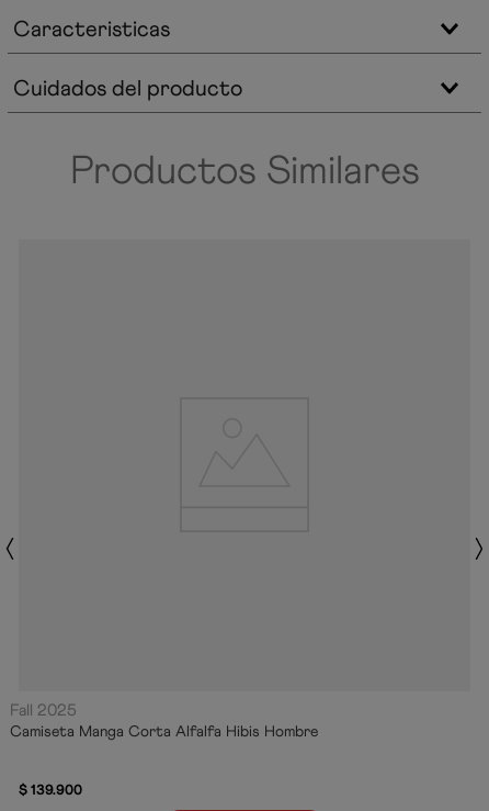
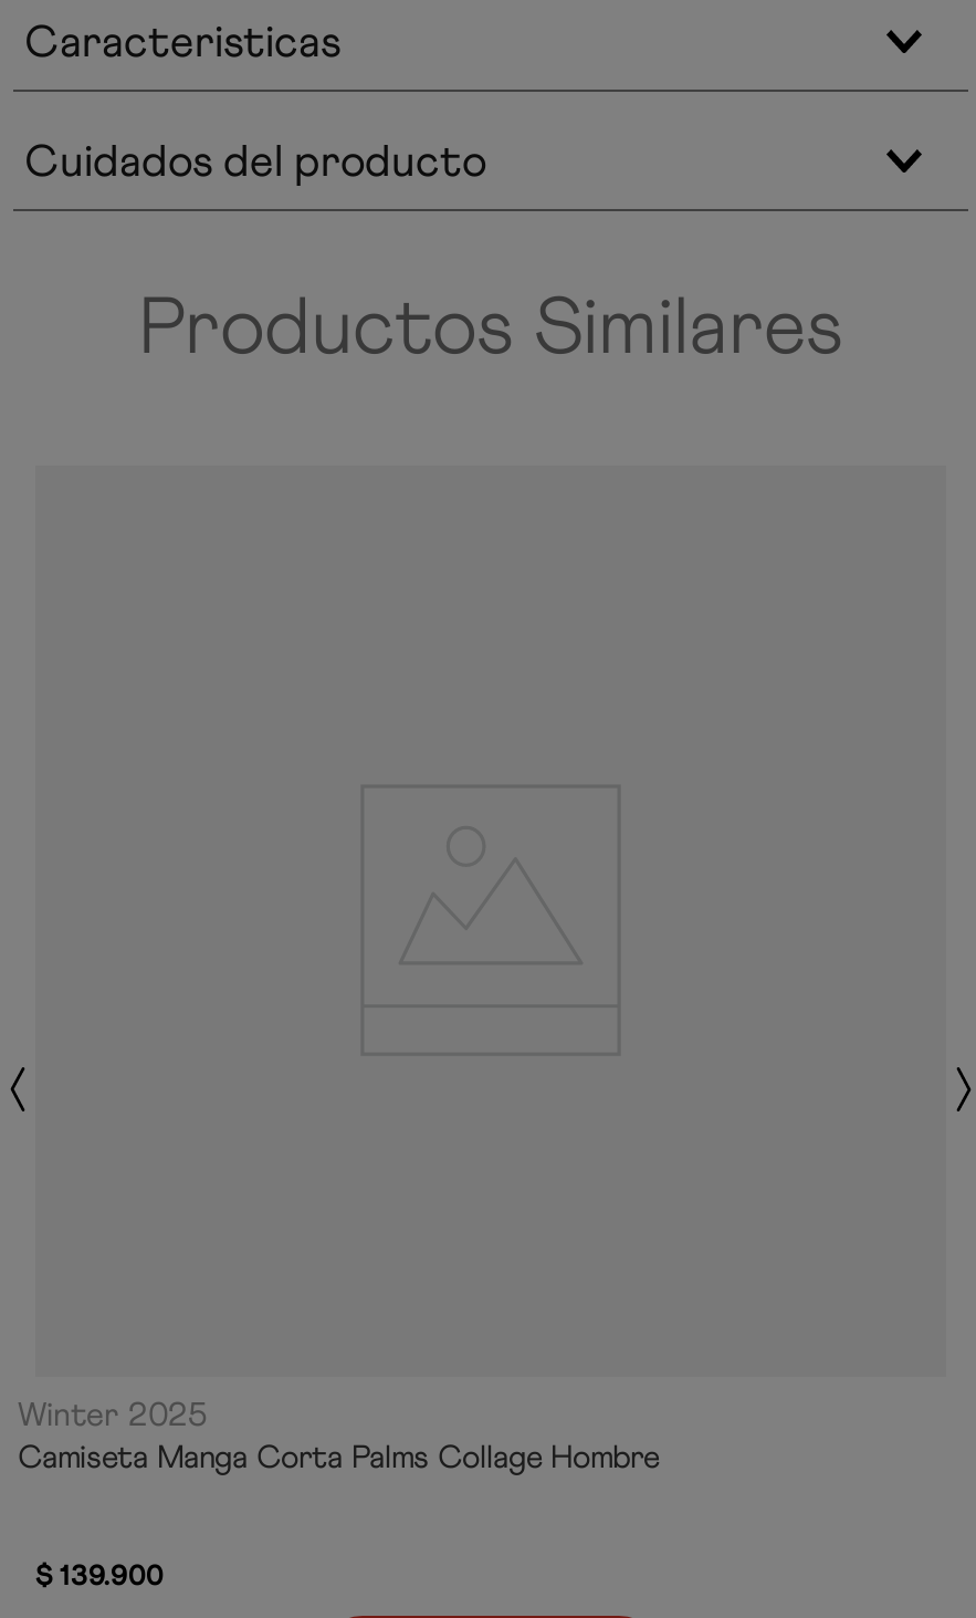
- Fall 2025
- Camiseta Manga Corta Alfalfa Hibis Hombre
+ Winter 2025
+ Camiseta Manga Corta Palms Collage Hombre
